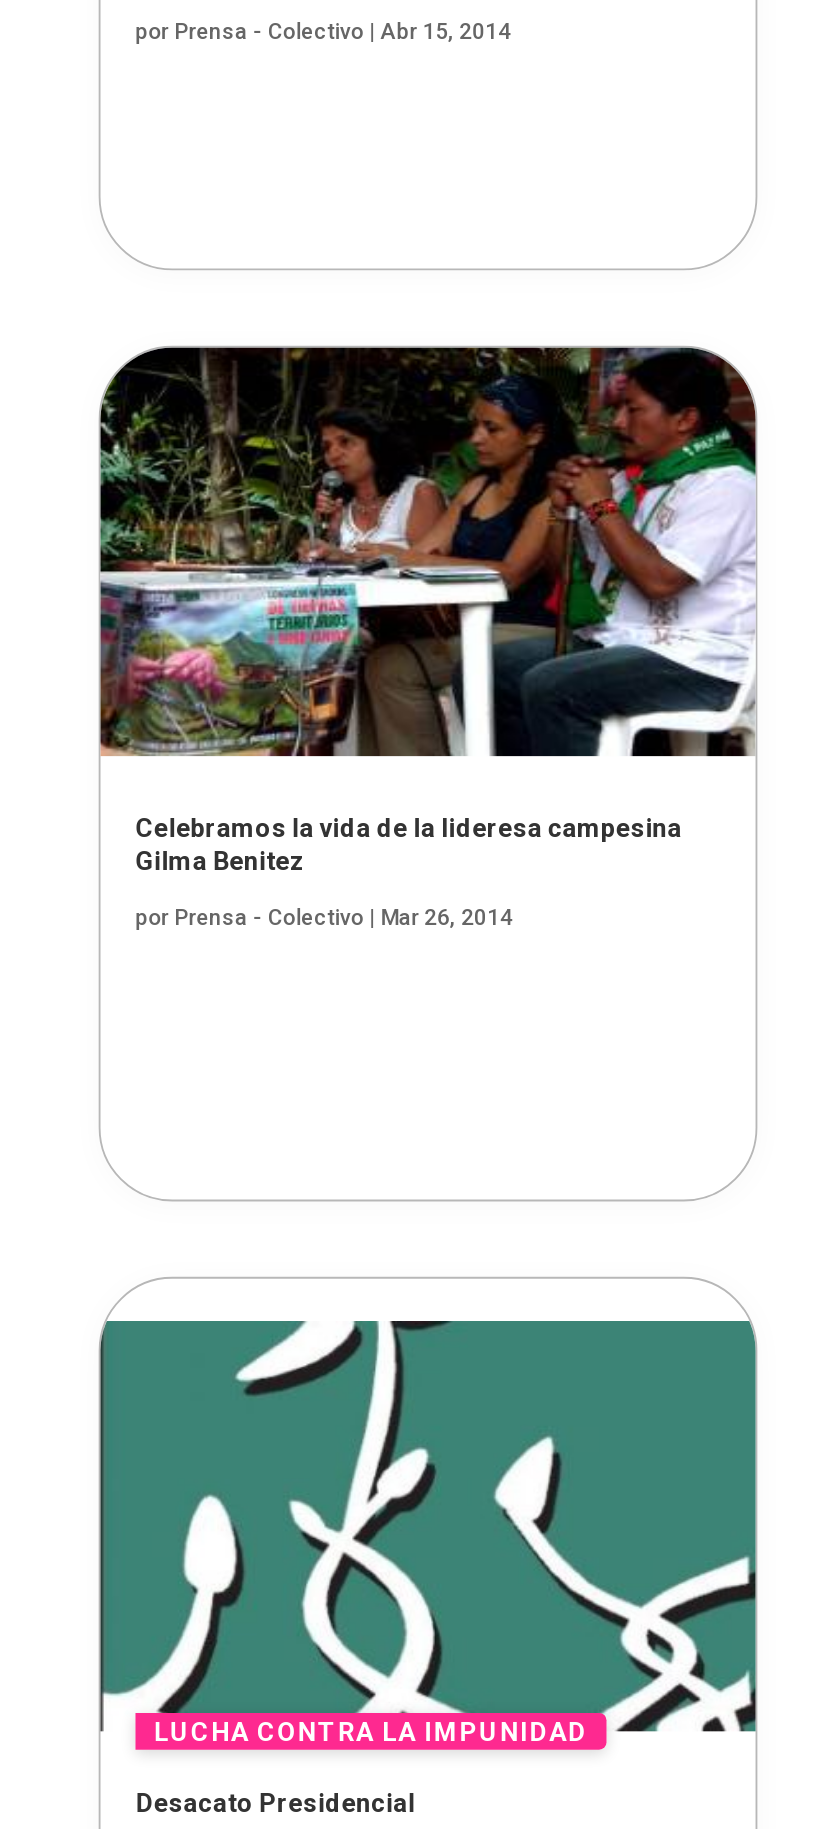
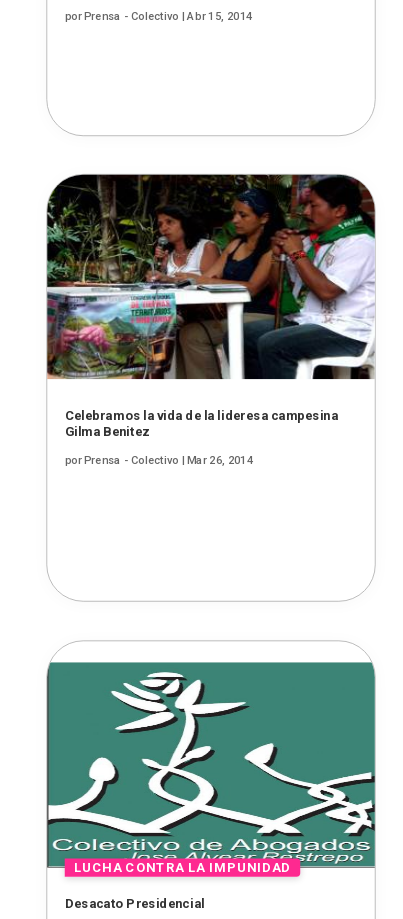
- [image]
+ [image]
